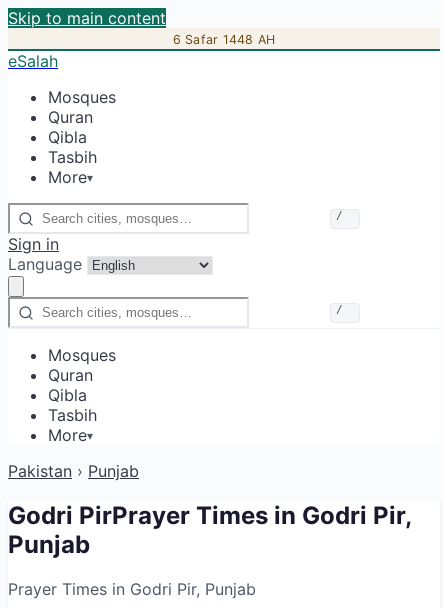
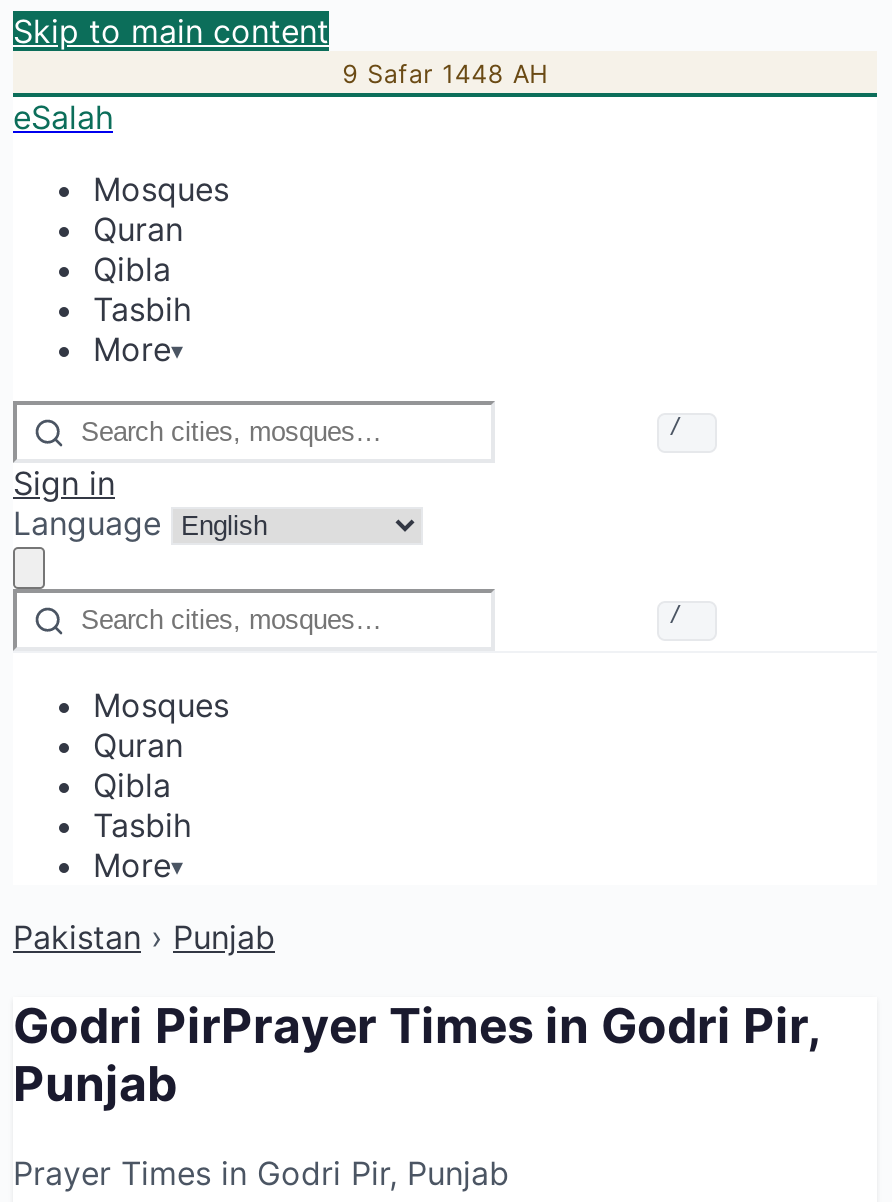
- 6 Safar 1448 AH
+ 9 Safar 1448 AH
